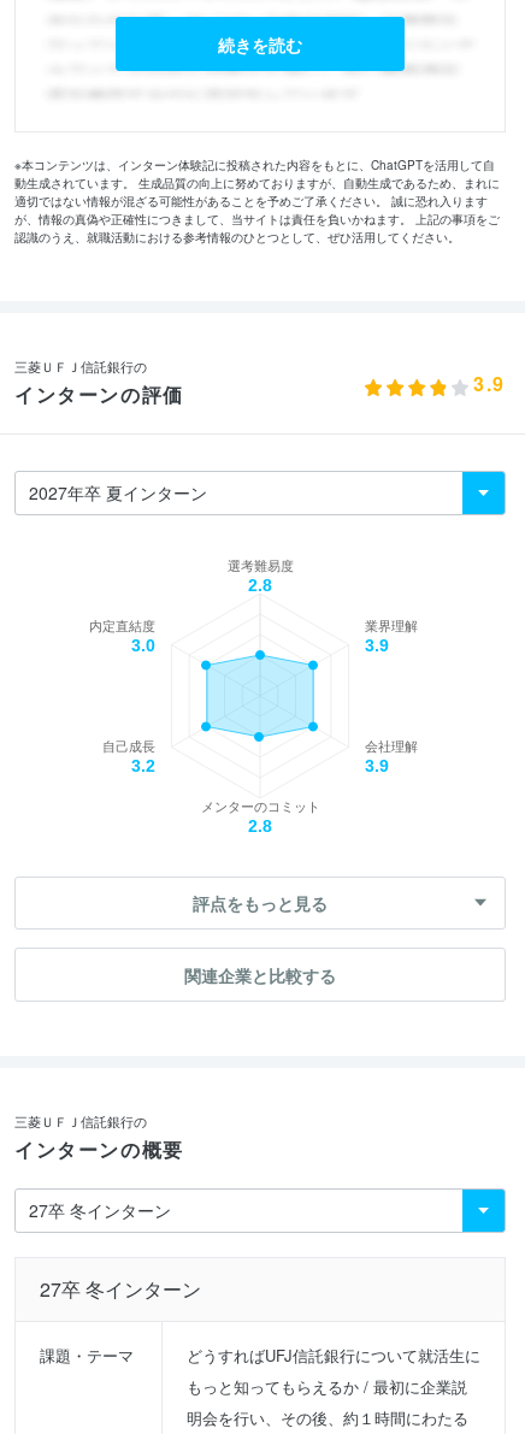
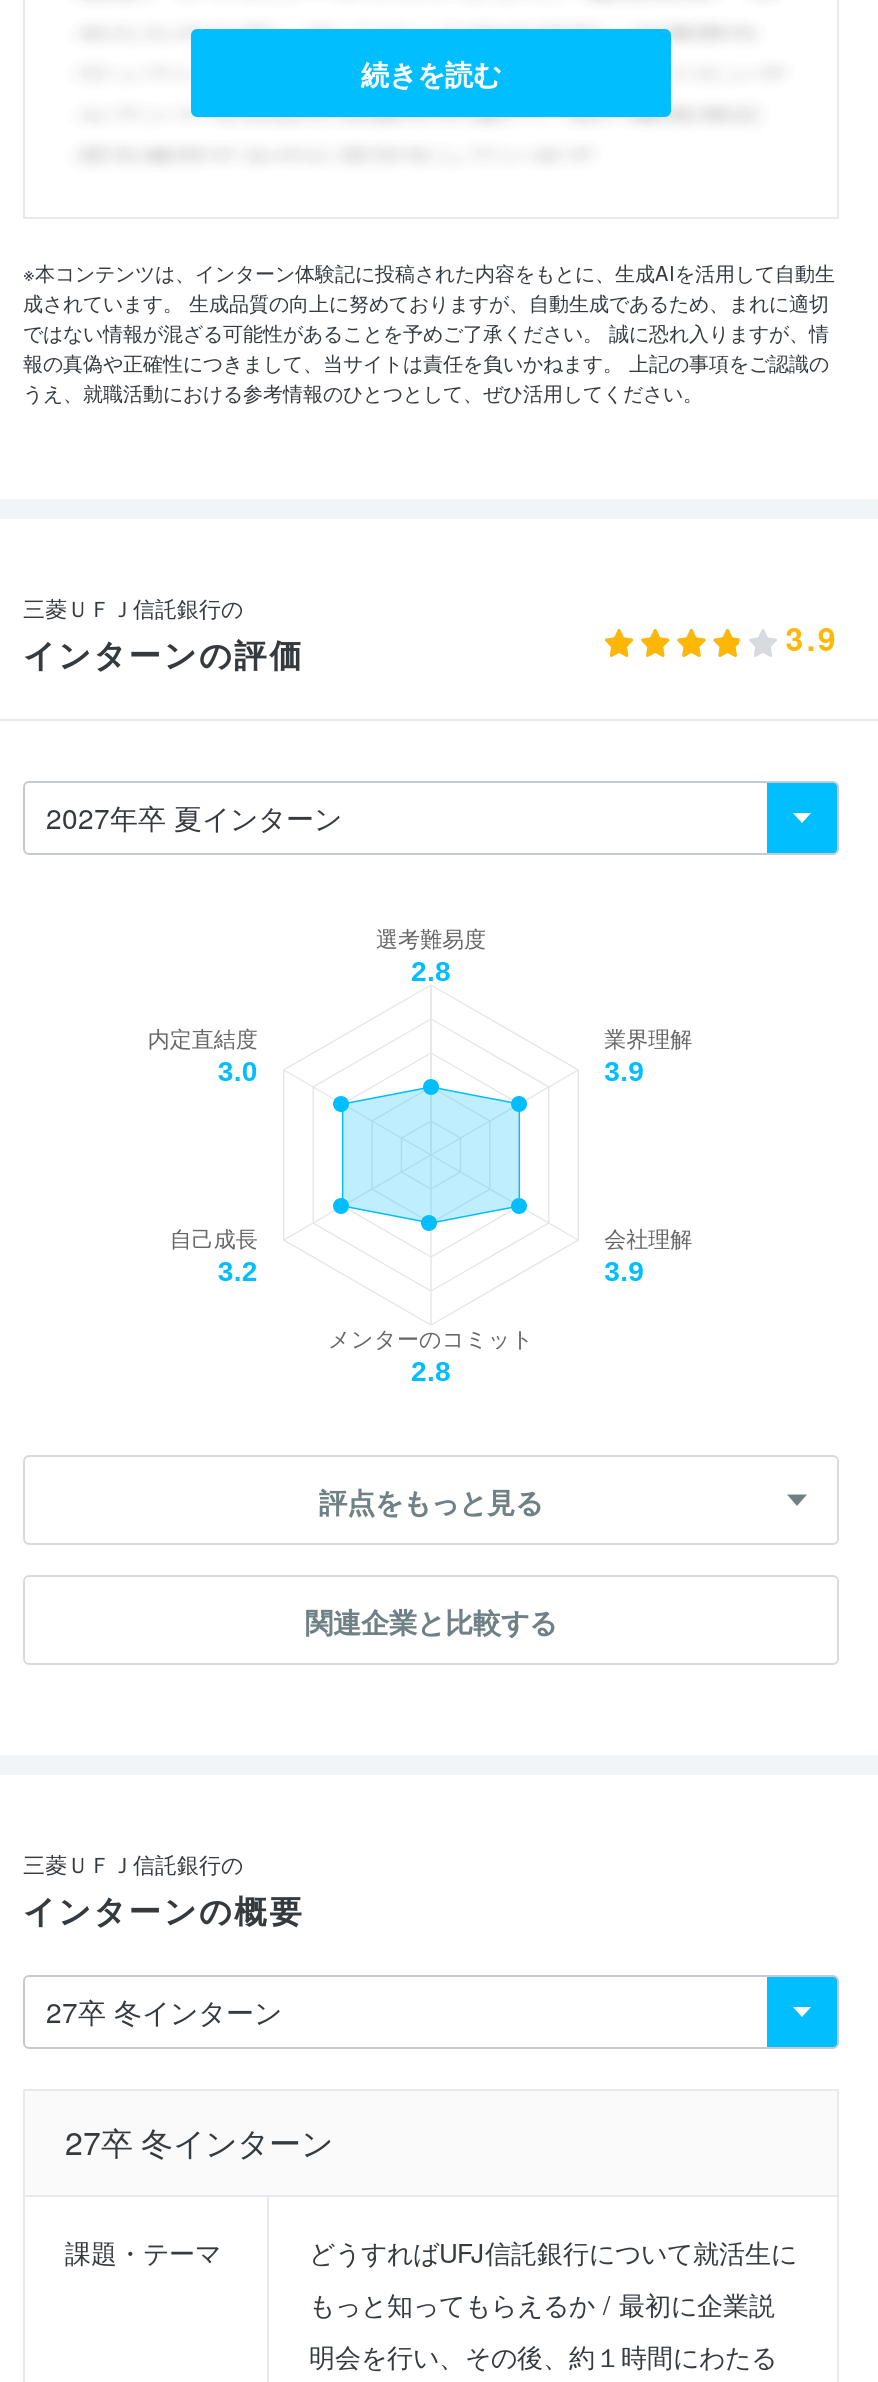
- ※本コンテンツは、インターン体験記に投稿された内容をもとに、ChatGPTを活用して自
- 動生成されています。 生成品質の向上に努めておりますが、自動生成であるため、まれに
- 適切ではない情報が混ざる可能性があることを予めご了承ください。 誠に恐れ入ります
- が、情報の真偽や正確性につきまして、当サイトは責任を負いかねます。 上記の事項をご
- 認識のうえ、就職活動における参考情報のひとつとして、ぜひ活用してください。
+ ※本コンテンツは、インターン体験記に投稿された内容をもとに、生成AIを活用して自動生
+ 成されています。 生成品質の向上に努めておりますが、自動生成であるため、まれに適切
+ ではない情報が混ざる可能性があることを予めご了承ください。 誠に恐れ入りますが、情
+ 報の真偽や正確性につきまして、当サイトは責任を負いかねます。 上記の事項をご認識の
+ うえ、就職活動における参考情報のひとつとして、ぜひ活用してください。
